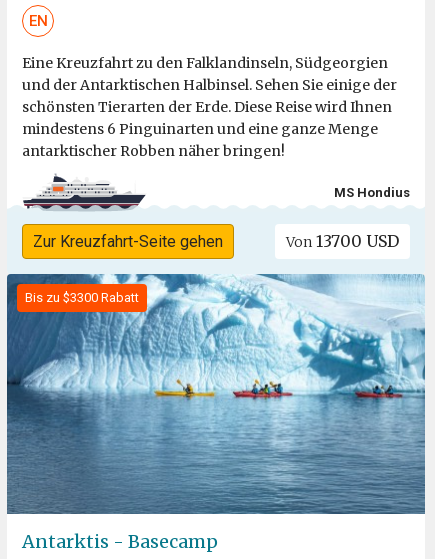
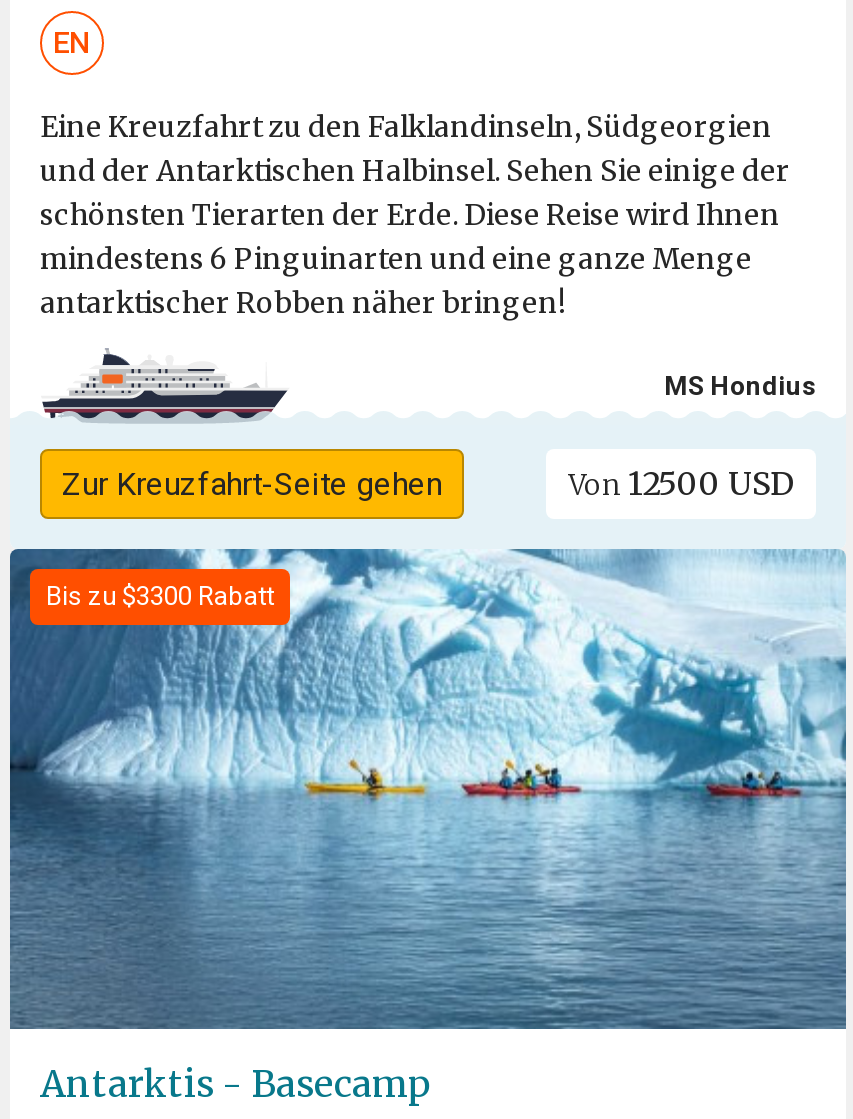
- Von 13700 USD
+ Von 12500 USD
